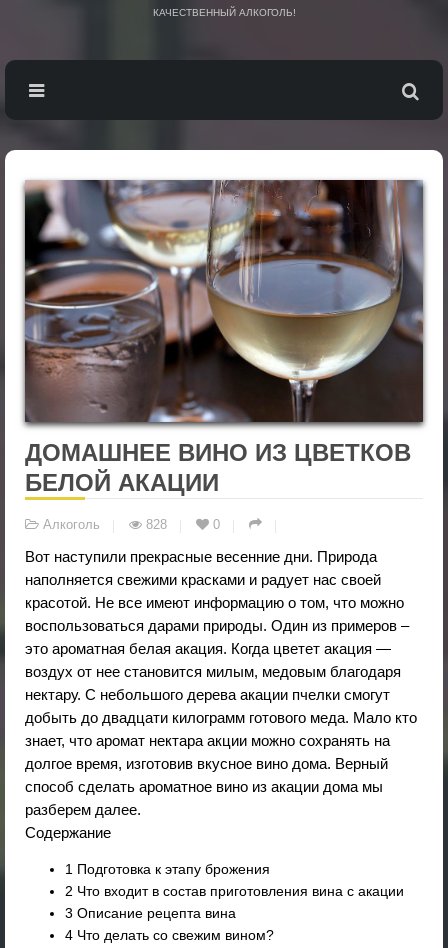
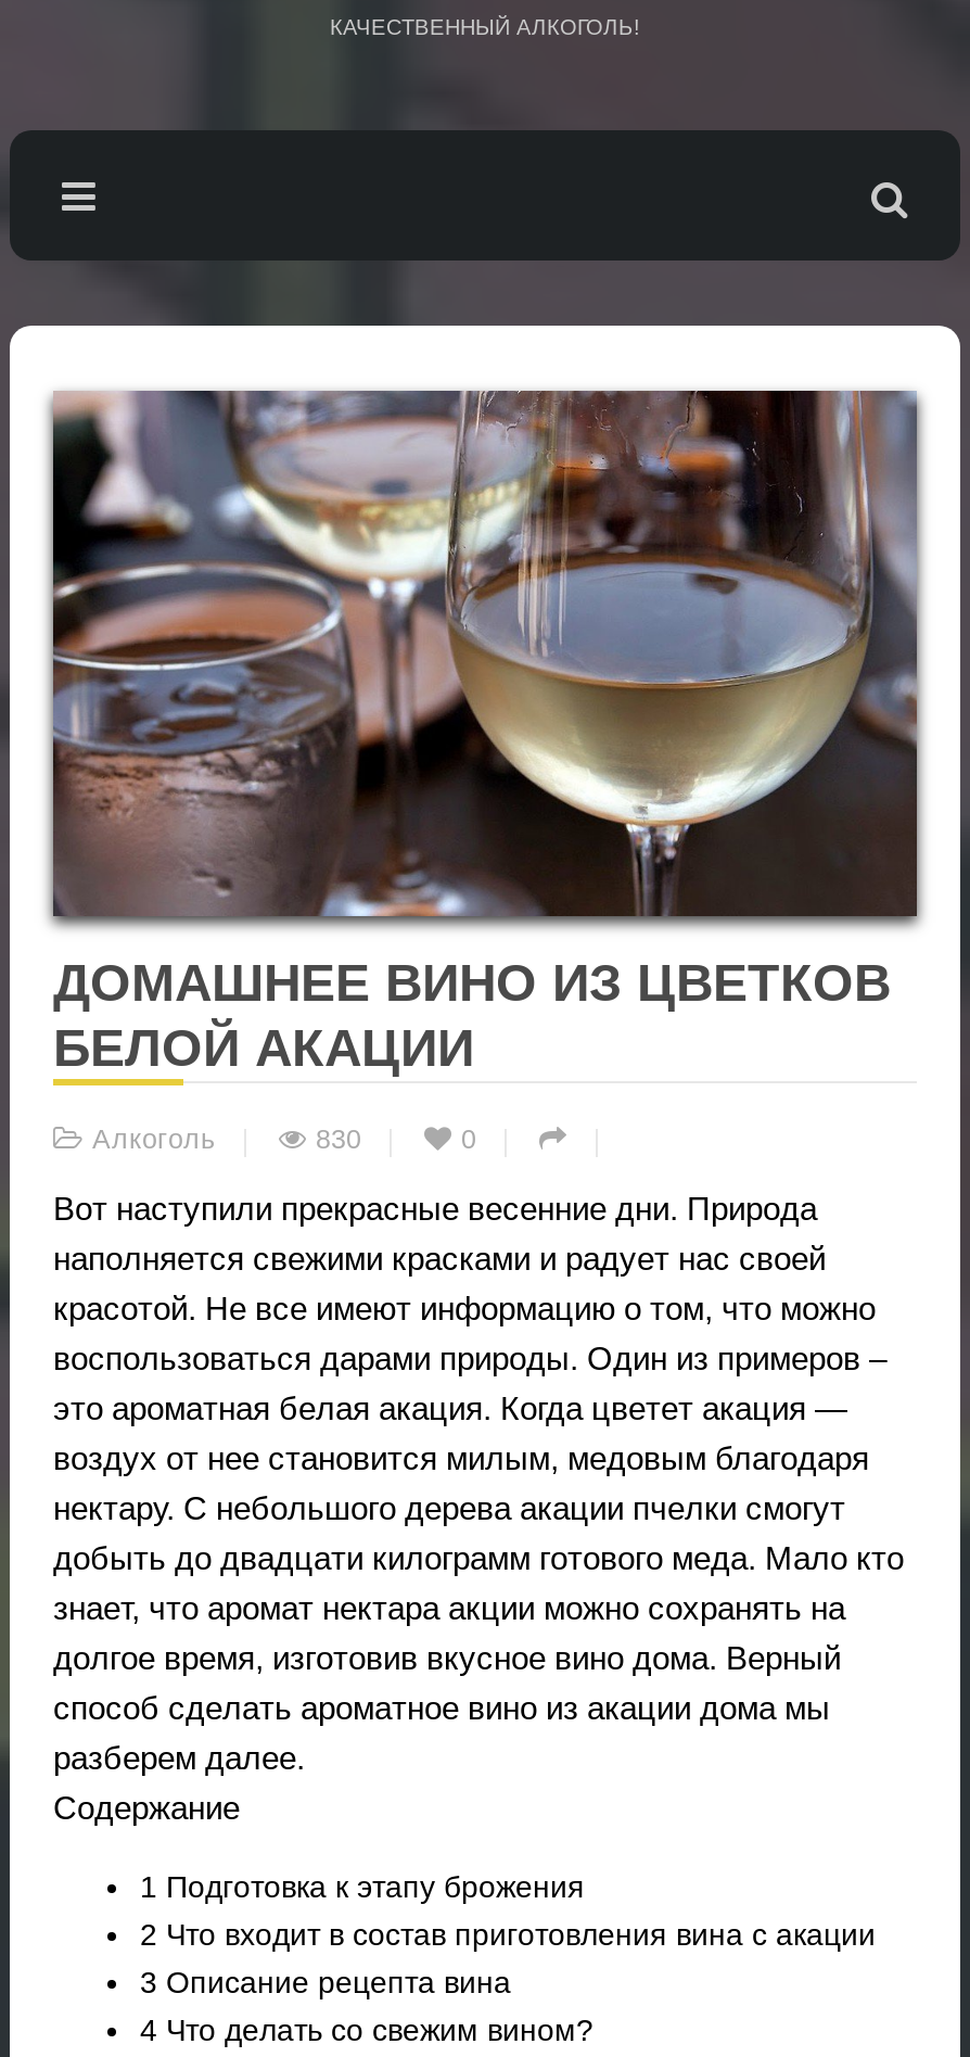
- 828
+ 830
